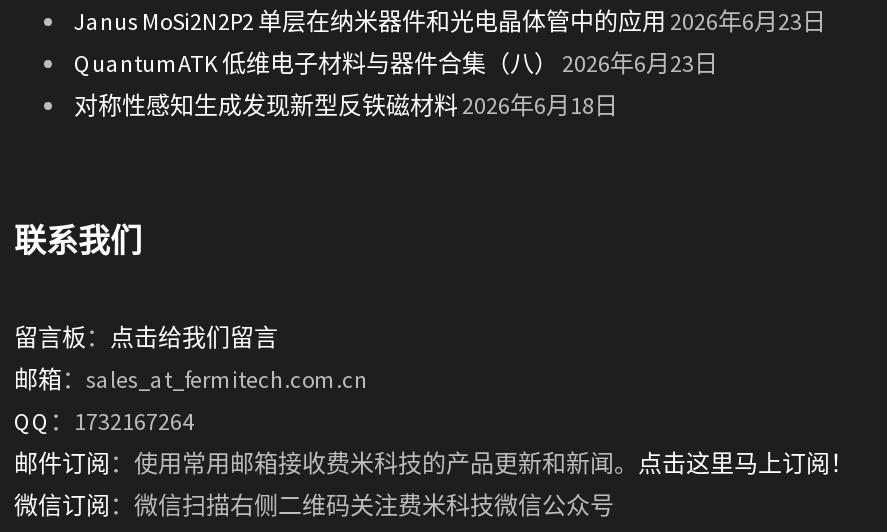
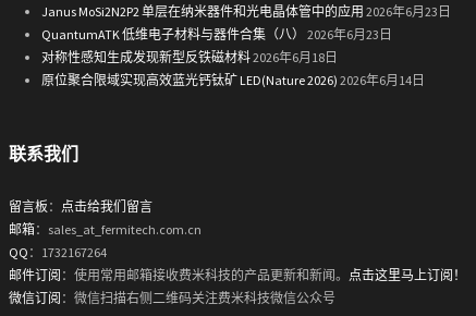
+ 原位聚合限域实现高效蓝光钙钛矿 LED(Nature 2026) 2026年6月14日
